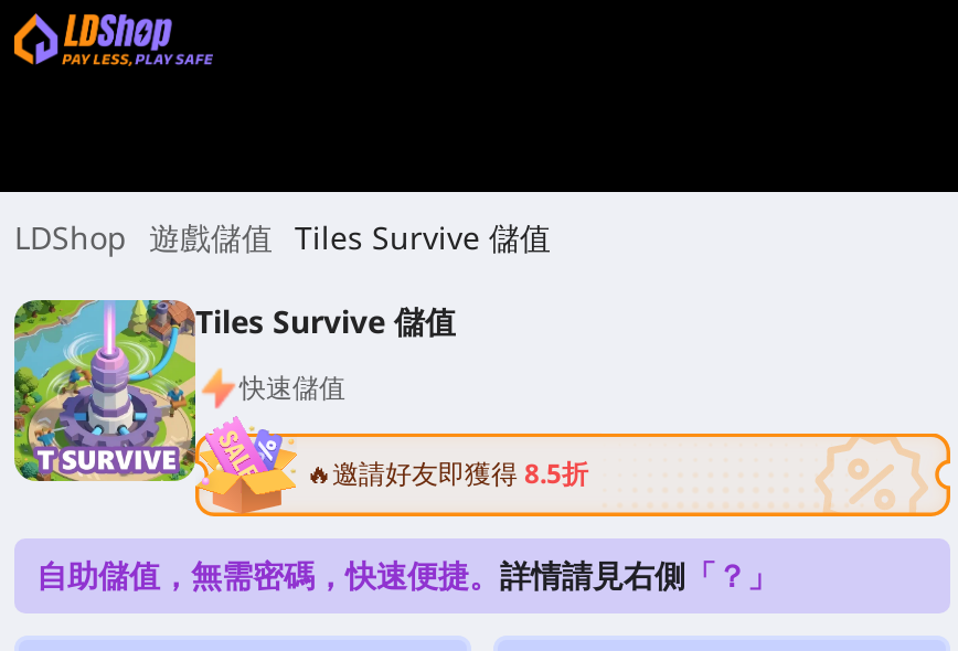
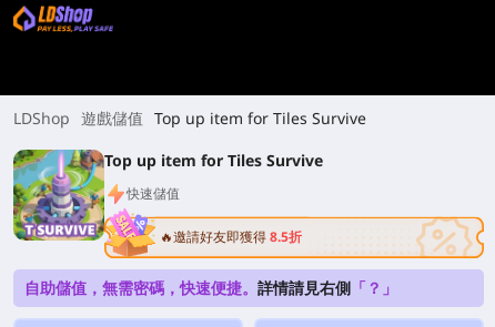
- LDShop 遊戲儲值 Tiles Survive 儲值
+ LDShop 遊戲儲值 Top up item for Tiles Survive

- Tiles Survive 儲值
+ Top up item for Tiles Survive
